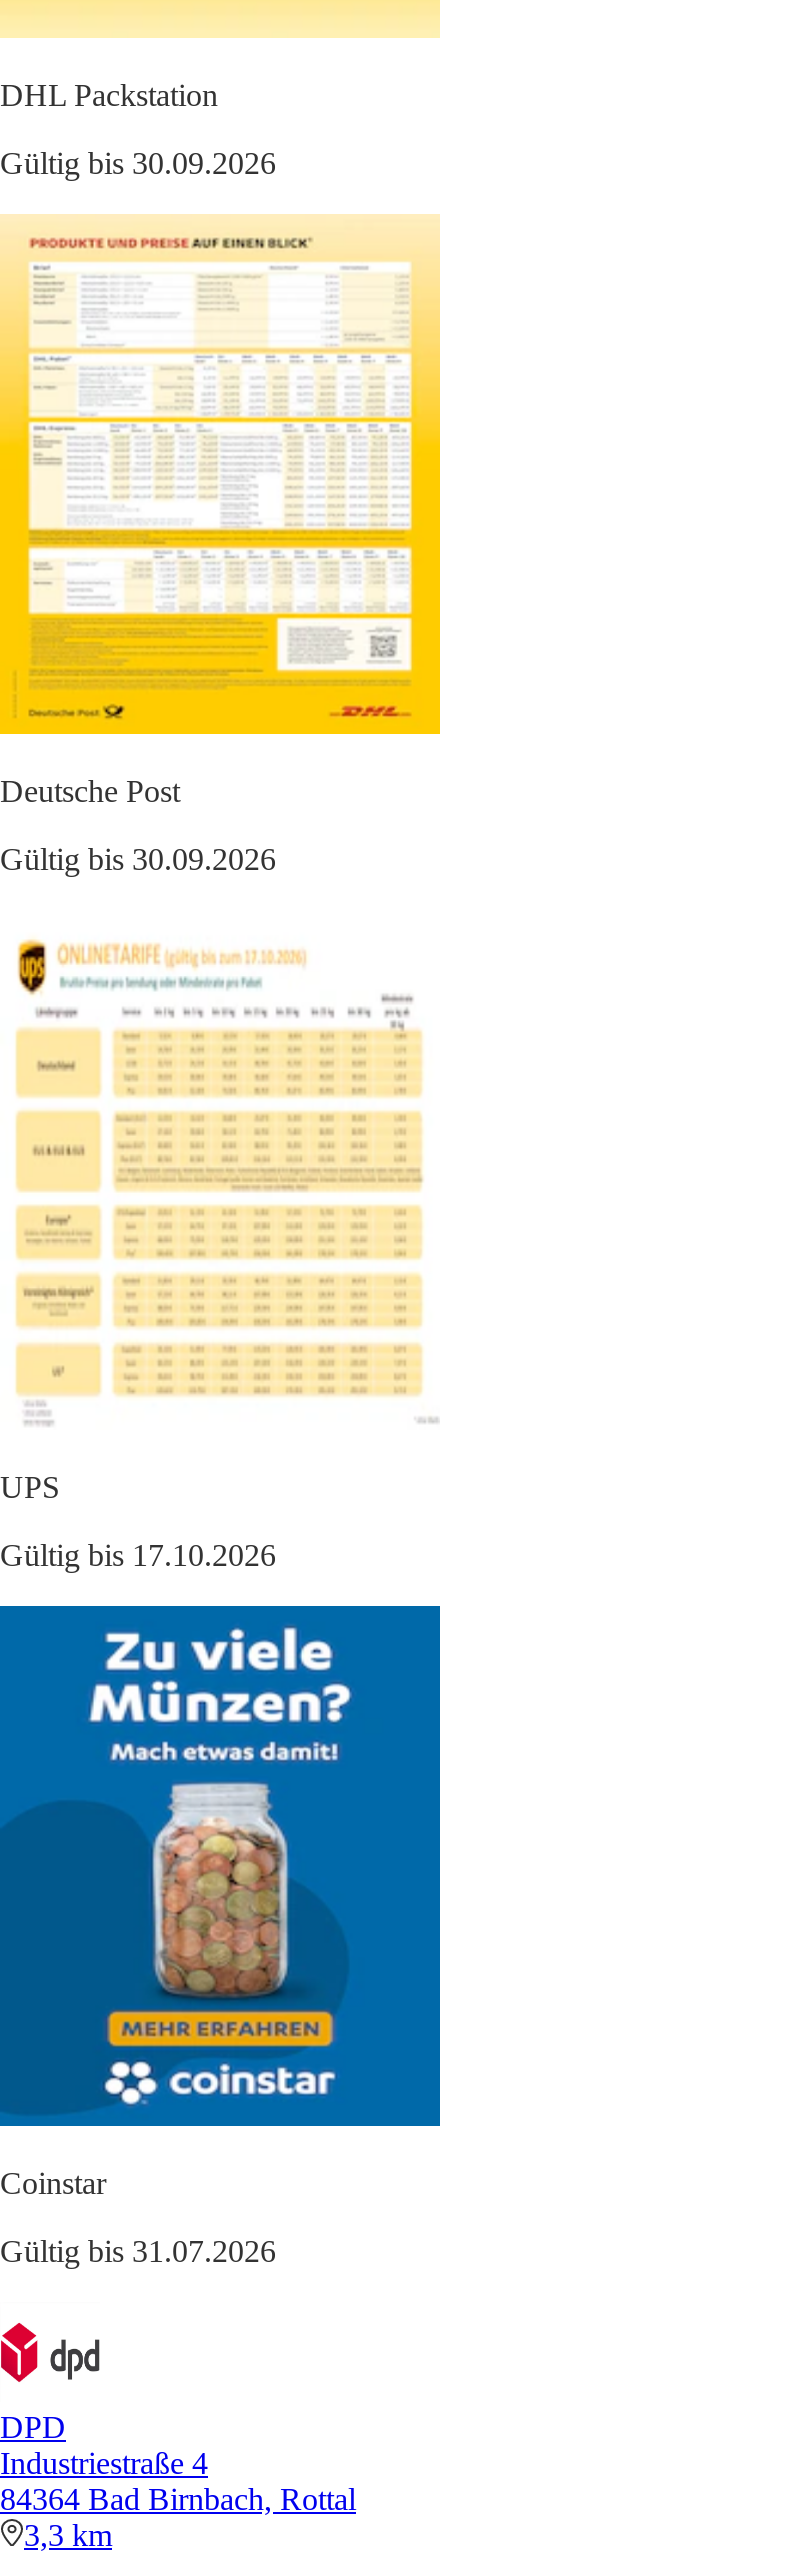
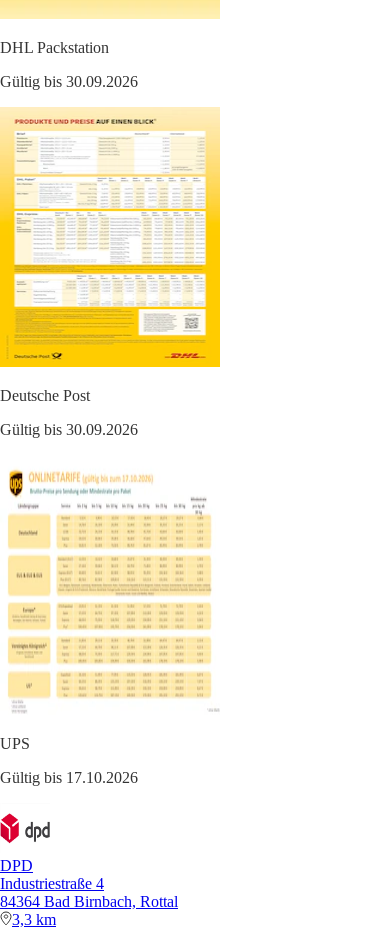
- [image]
- Coinstar
- Gültig bis 31.07.2026
